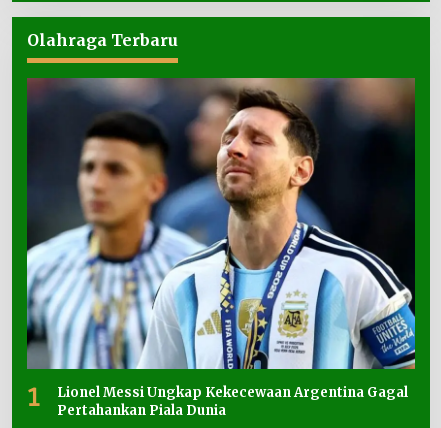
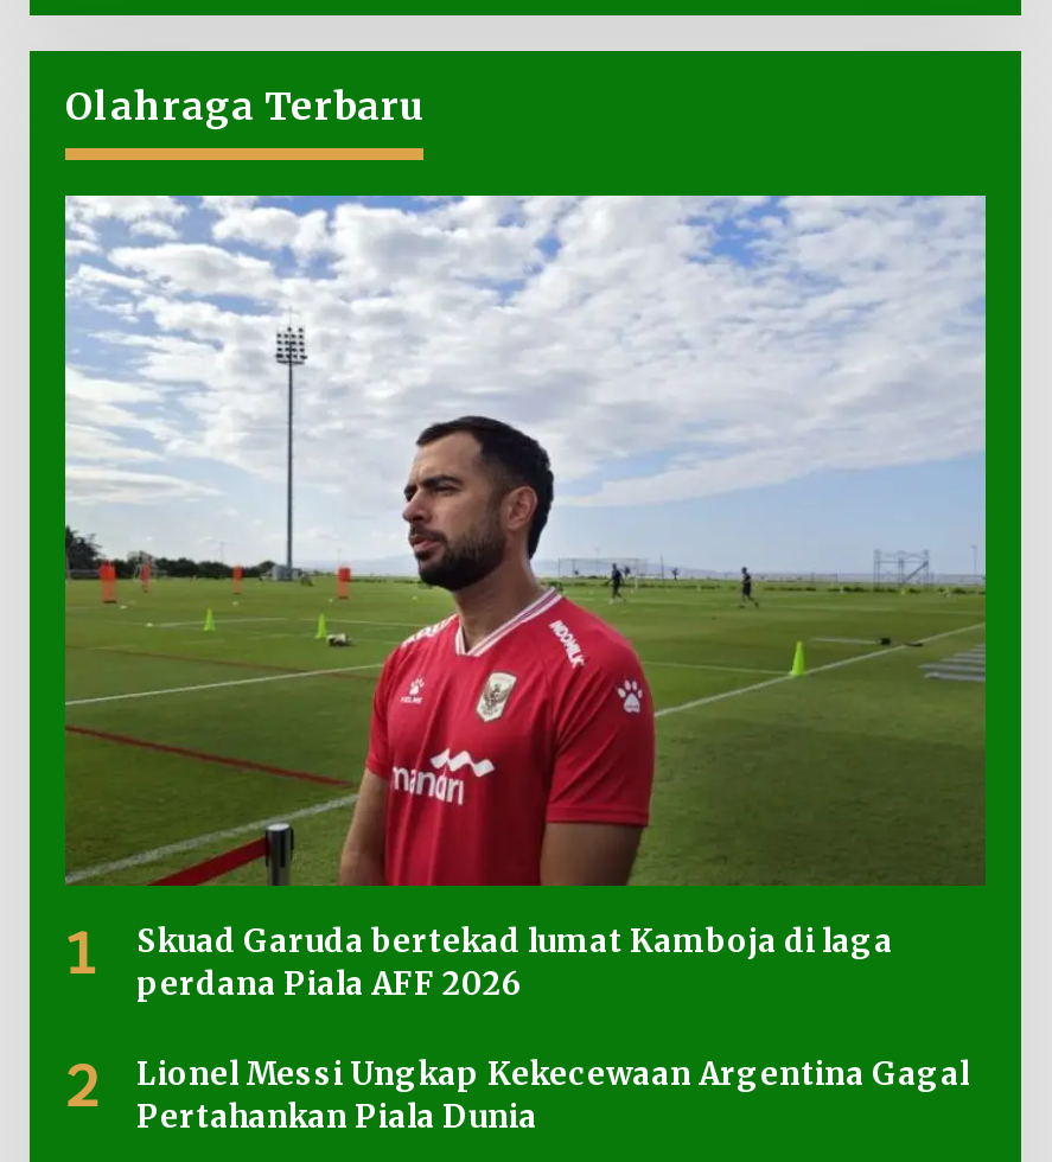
- [image]
+ [image]

+ Skuad Garuda bertekad lumat Kamboja di laga
+ perdana Piala AFF 2026
+ 2
